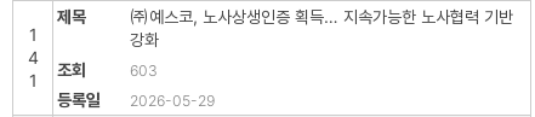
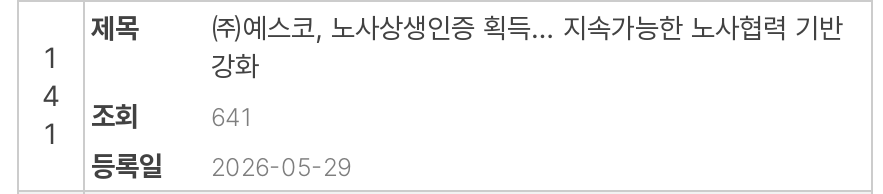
- 603
+ 641
